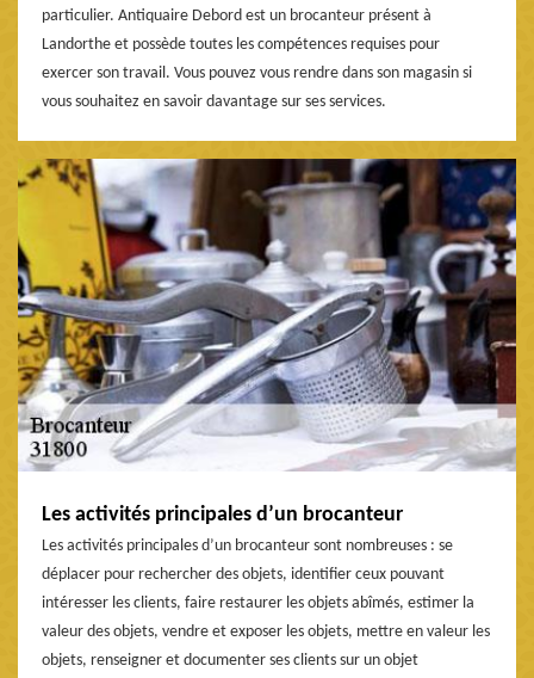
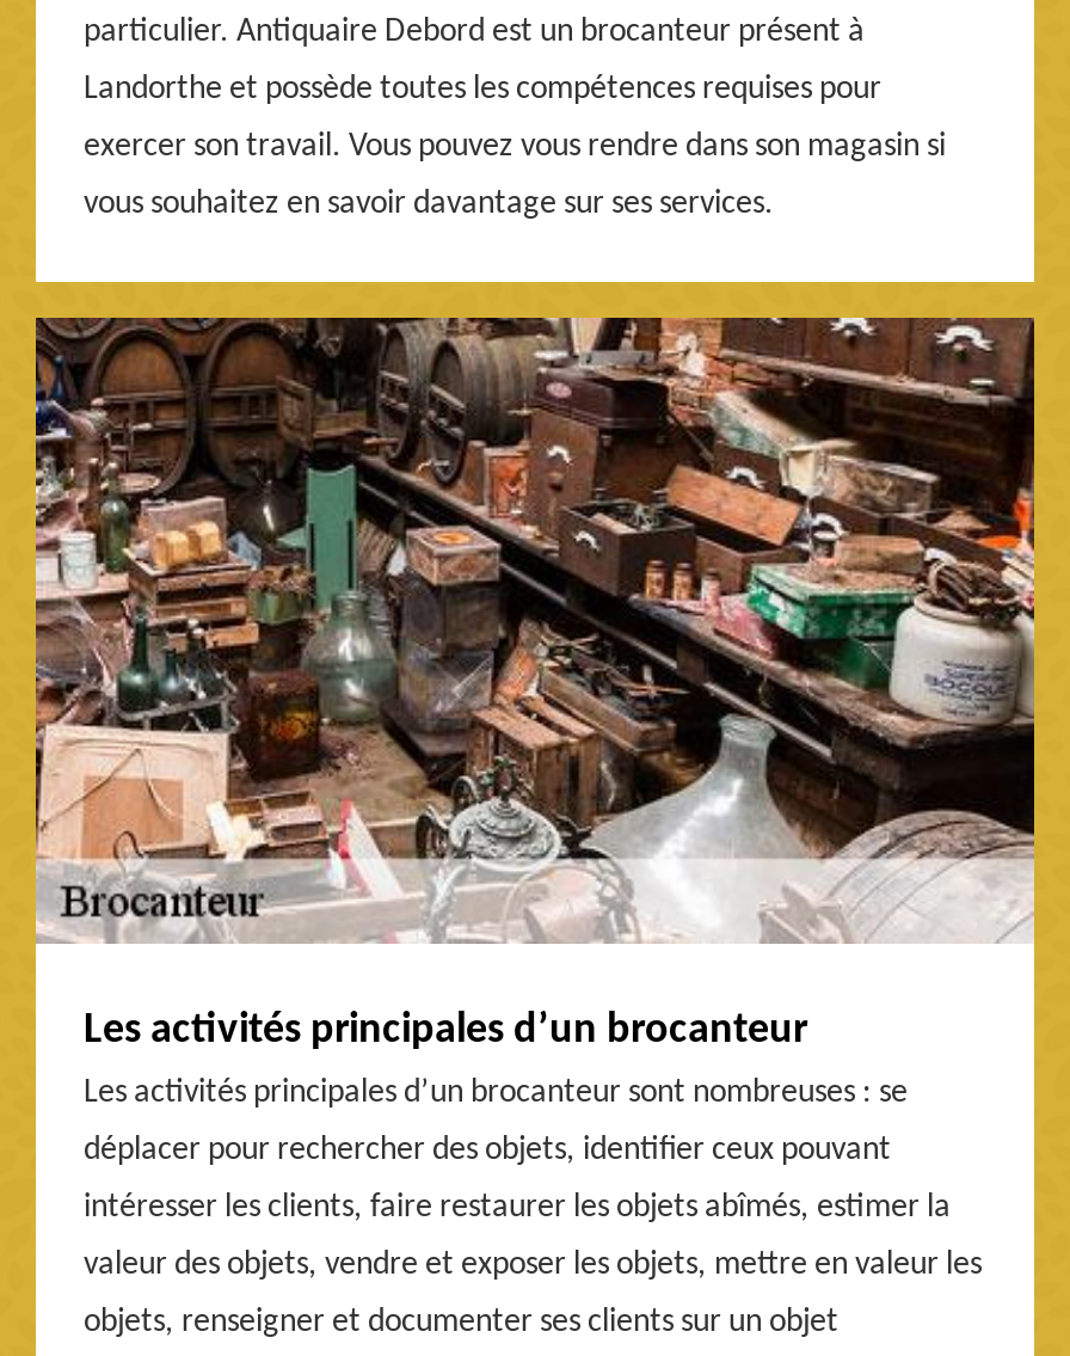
- [image]
+ [image]
